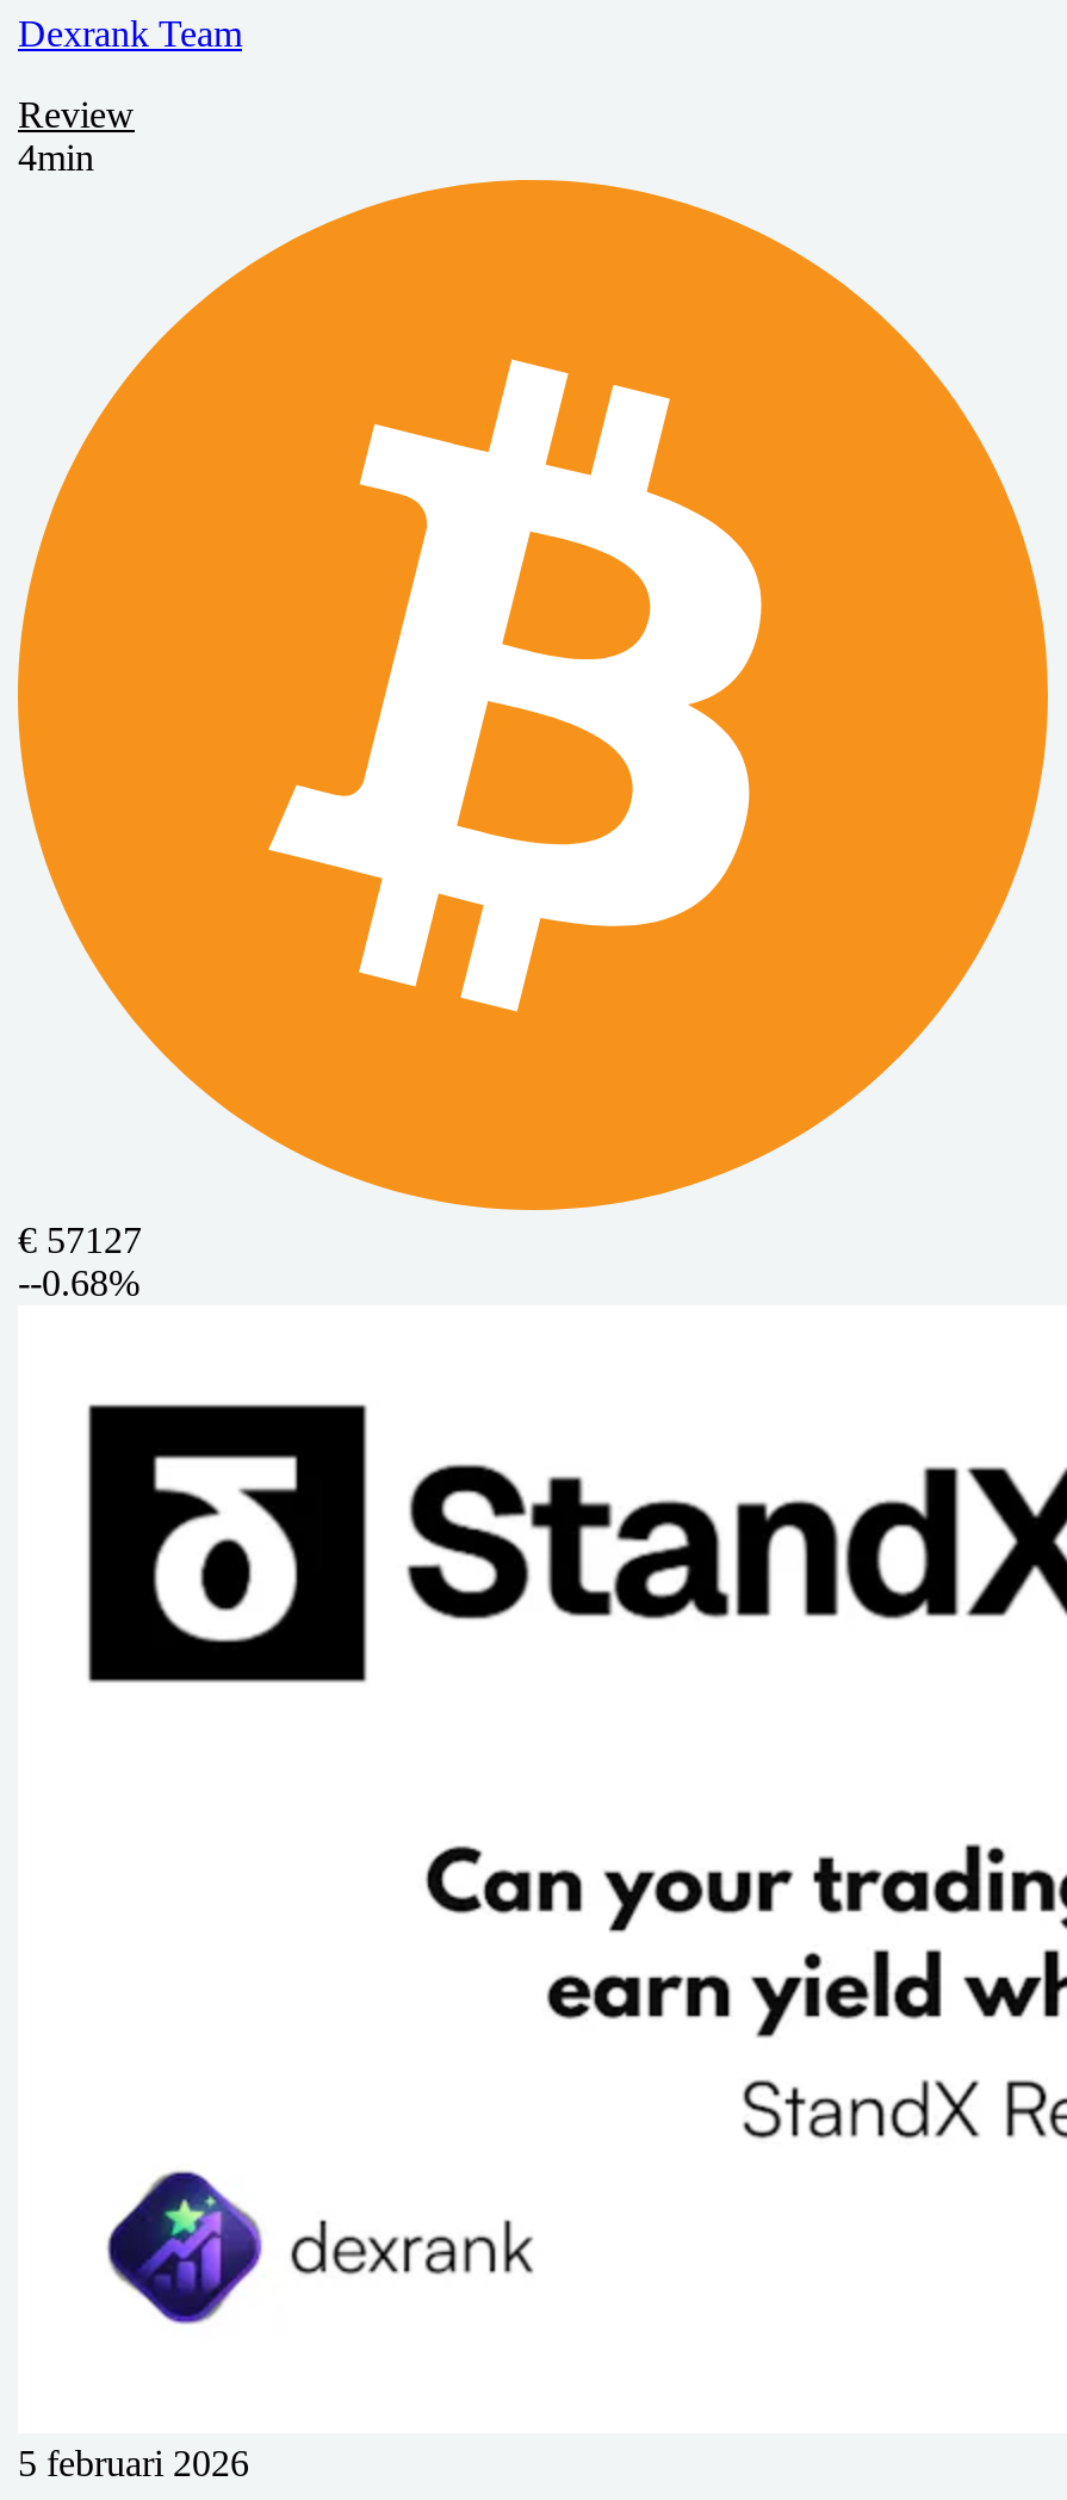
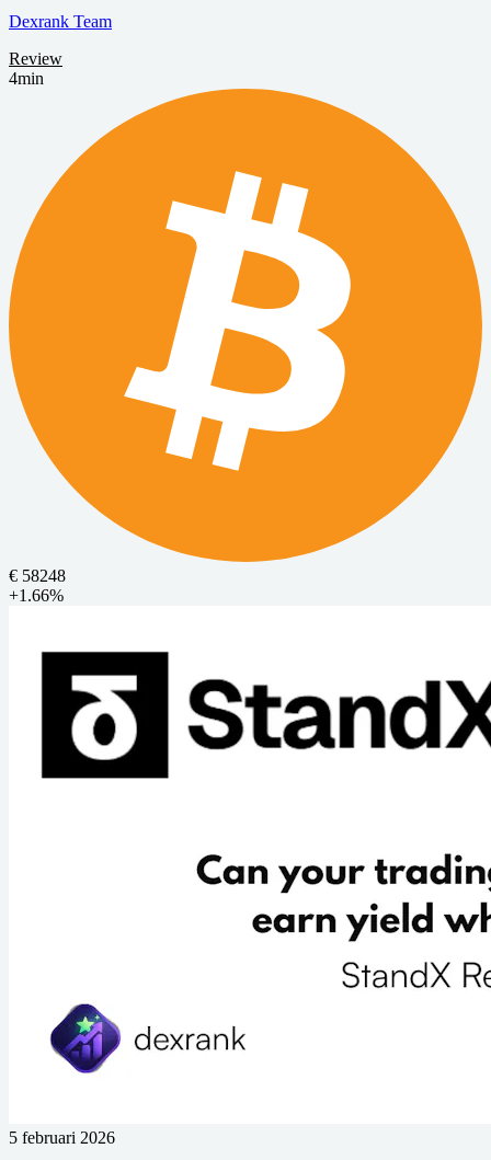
- € 57127
+ € 58248

- --0.68%
+ +1.66%
